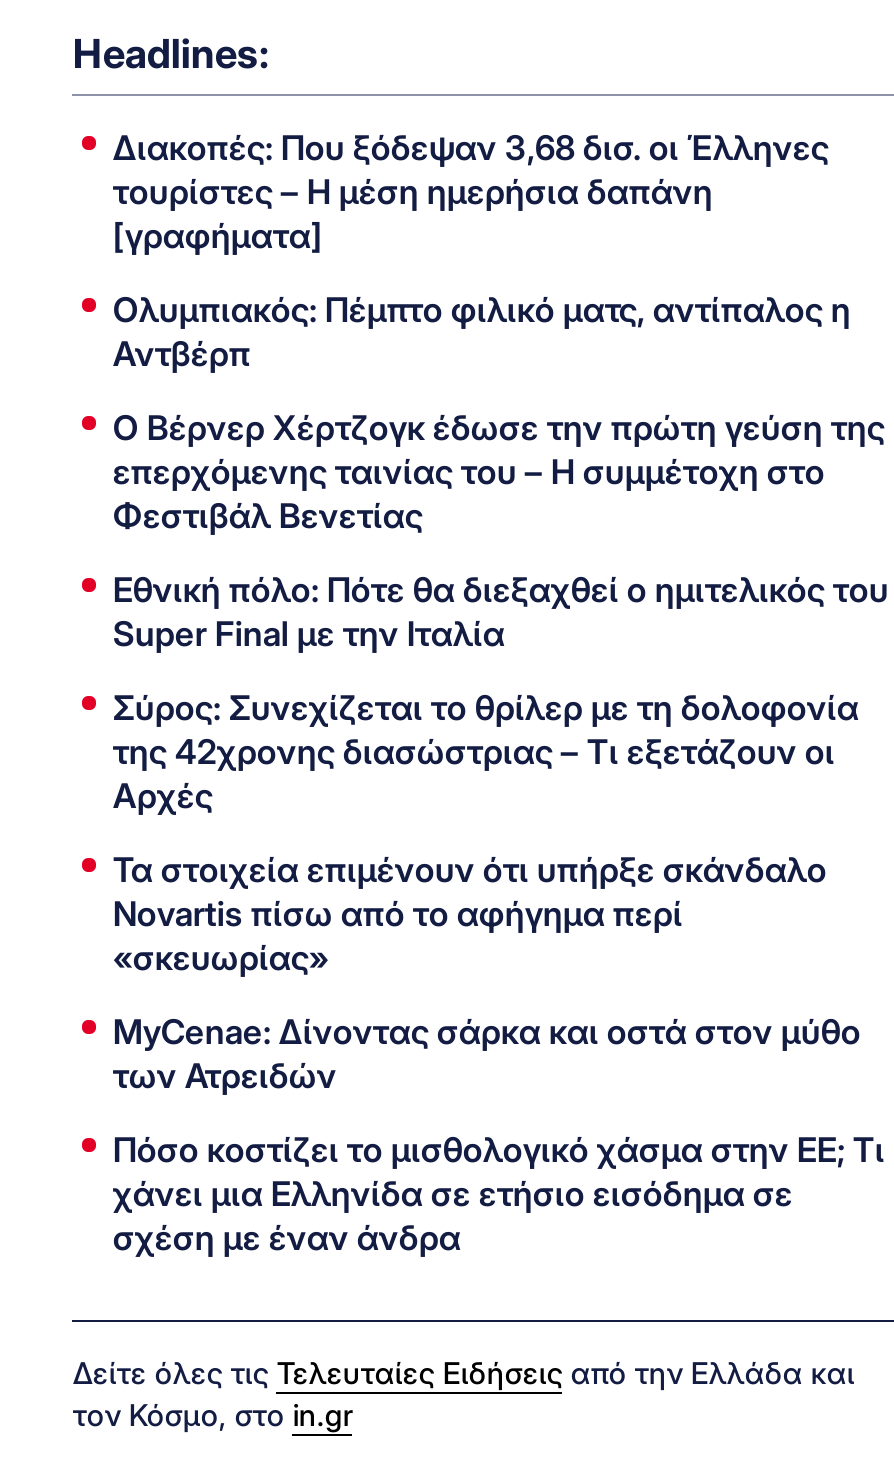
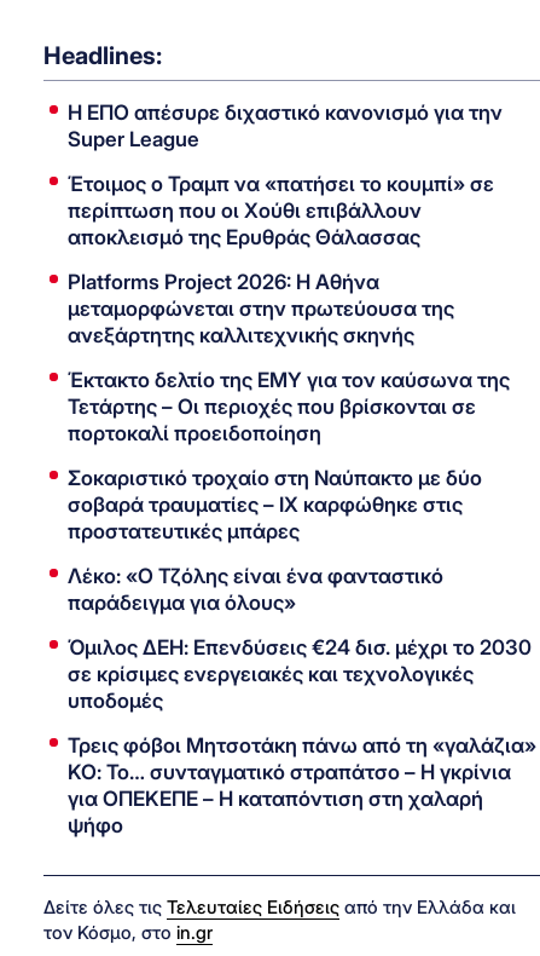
- Διακοπές: Που ξόδεψαν 3,68 δισ. οι Έλληνες
- τουρίστες – Η μέση ημερήσια δαπάνη
- [γραφήματα]
+ Η ΕΠΟ απέσυρε διχαστικό κανονισμό για την
+ Super League

- Ολυμπιακός: Πέμπτο φιλικό ματς, αντίπαλος η
- Αντβέρπ
+ Έτοιμος ο Τραμπ να «πατήσει το κουμπί» σε
+ περίπτωση που οι Χούθι επιβάλλουν
+ αποκλεισμό της Ερυθράς Θάλασσας

- Ο Βέρνερ Χέρτζογκ έδωσε την πρώτη γεύση της
- επερχόμενης ταινίας του – Η συμμέτοχη στο
- Φεστιβάλ Βενετίας
+ Platforms Project 2026: Η Αθήνα
+ μεταμορφώνεται στην πρωτεύουσα της
+ ανεξάρτητης καλλιτεχνικής σκηνής

- Εθνική πόλο: Πότε θα διεξαχθεί ο ημιτελικός του
- Super Final με την Ιταλία
+ Έκτακτο δελτίο της ΕΜΥ για τον καύσωνα της
+ Τετάρτης – Οι περιοχές που βρίσκονται σε
+ πορτοκαλί προειδοποίηση

- Σύρος: Συνεχίζεται το θρίλερ με τη δολοφονία
- της 42χρονης διασώστριας – Τι εξετάζουν οι
- Αρχές
+ Σοκαριστικό τροχαίο στη Ναύπακτο με δύο
+ σοβαρά τραυματίες – ΙΧ καρφώθηκε στις
+ προστατευτικές μπάρες

- Τα στοιχεία επιμένουν ότι υπήρξε σκάνδαλο
- Novartis πίσω από το αφήγημα περί
- «σκευωρίας»
+ Λέκο: «Ο Τζόλης είναι ένα φανταστικό
+ παράδειγμα για όλους»

- MyCenae: Δίνοντας σάρκα και οστά στον μύθο
- των Ατρειδών
+ Όμιλος ΔΕΗ: Επενδύσεις €24 δισ. μέχρι το 2030
+ σε κρίσιμες ενεργειακές και τεχνολογικές
+ υποδομές

- Πόσο κοστίζει το μισθολογικό χάσμα στην ΕΕ; Τι
- χάνει μια Ελληνίδα σε ετήσιο εισόδημα σε
- σχέση με έναν άνδρα
+ Τρεις φόβοι Μητσοτάκη πάνω από τη «γαλάζια»
+ ΚΟ: Το… συνταγματικό στραπάτσο – Η γκρίνια
+ για ΟΠΕΚΕΠΕ – Η καταπόντιση στη χαλαρή
+ ψήφο
